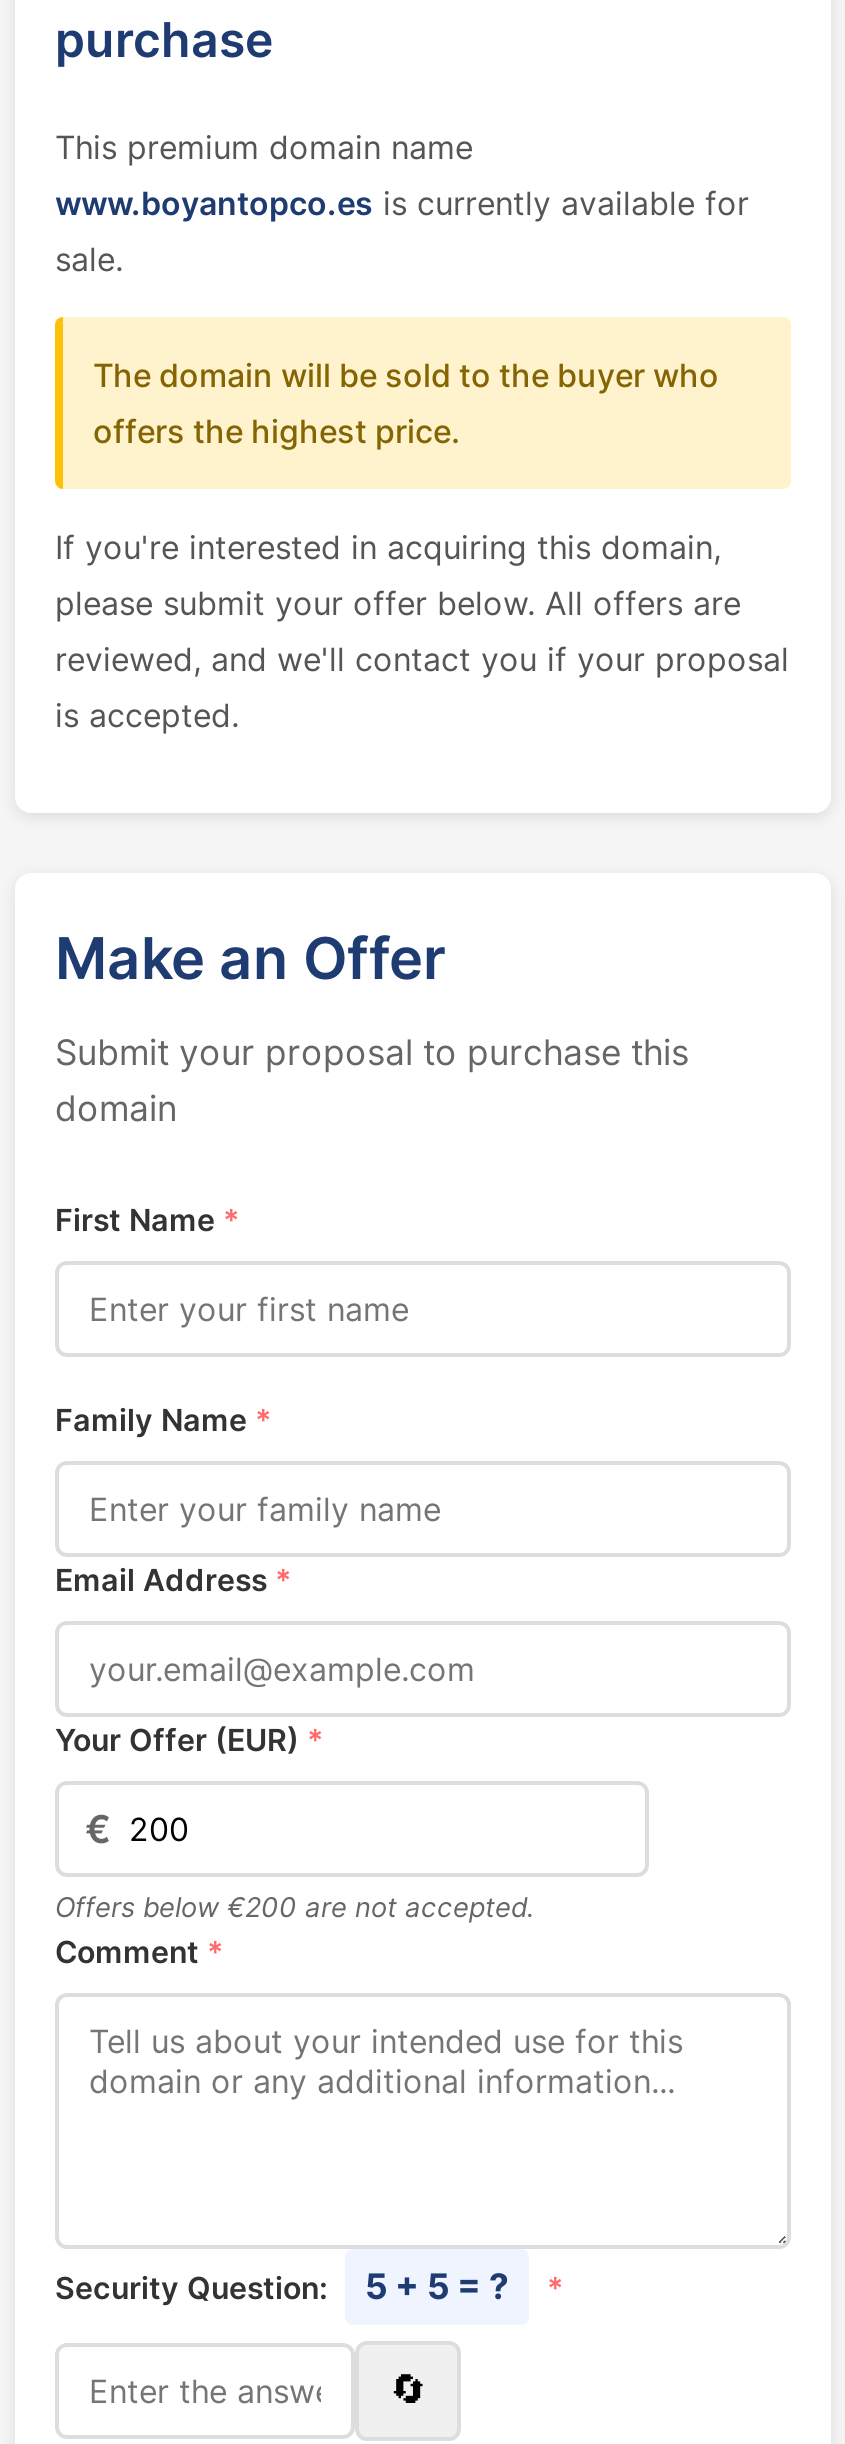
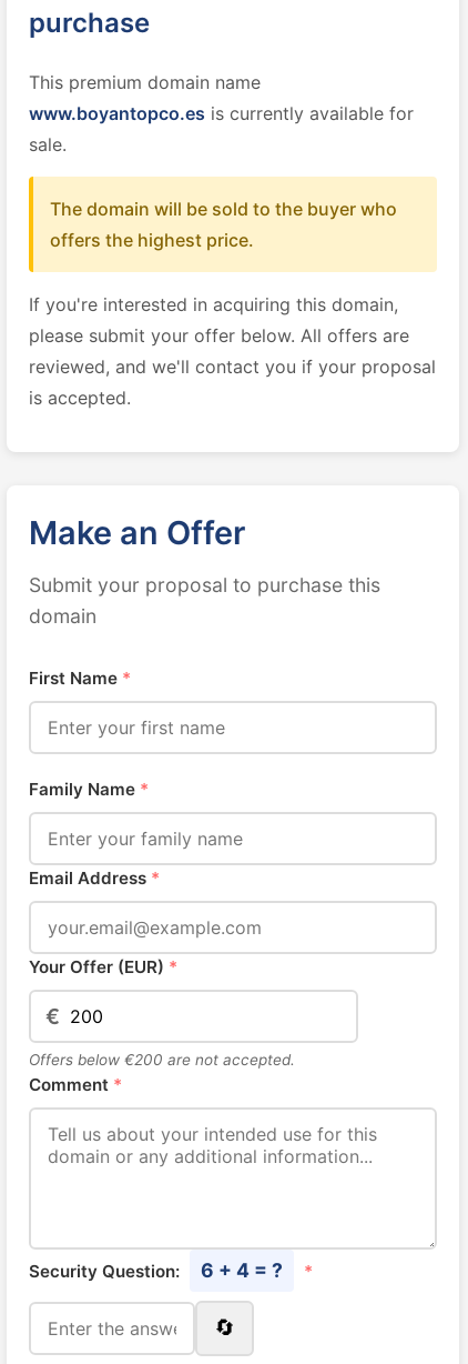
- 5 + 5 = ?
+ 6 + 4 = ?
